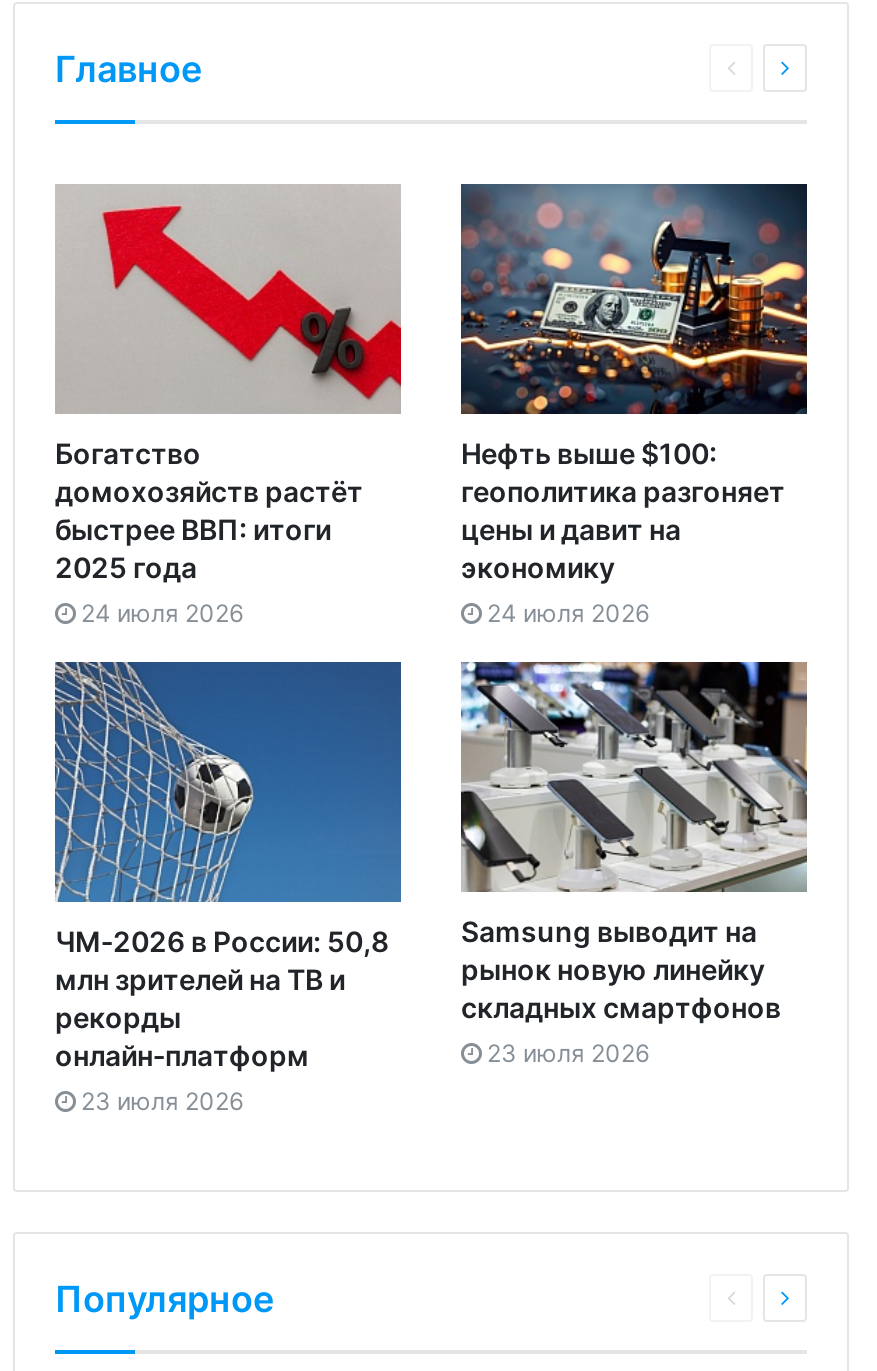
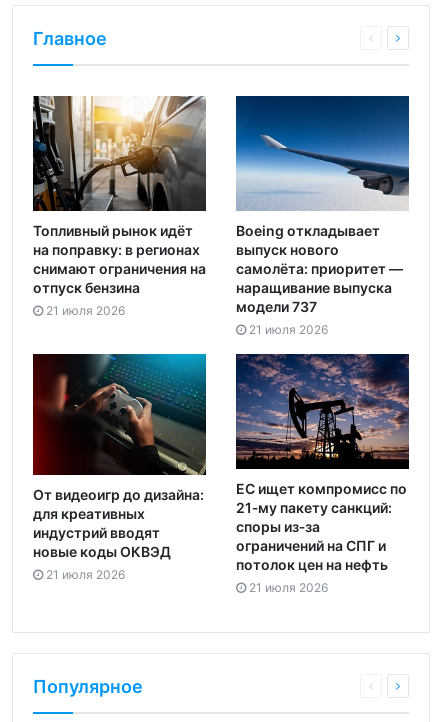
- [image]
- Богатство
- домохозяйств растёт
- быстрее ВВП: итоги
- 2025 года
- 24 июля 2026
+ [image]
+ Топливный рынок идёт
+ на поправку: в регионах
+ снимают ограничения на
+ отпуск бензина
+ 21 июля 2026

- [image]
- Нефть выше $100:
- геополитика разгоняет
- цены и давит на
- экономику
- 24 июля 2026
+ [image]
+ Boeing откладывает
+ выпуск нового
+ самолёта: приоритет —
+ наращивание выпуска
+ модели 737
+ 21 июля 2026

- [image]
- ЧМ‑2026 в России: 50,8
- млн зрителей на ТВ и
- рекорды
- онлайн‑платформ
- 23 июля 2026
+ [image]
+ От видеоигр до дизайна:
+ для креативных
+ индустрий вводят
+ новые коды ОКВЭД
+ 21 июля 2026

- [image]
- Samsung выводит на
- рынок новую линейку
- складных смартфонов
- 23 июля 2026
+ [image]
+ ЕС ищет компромисс по
+ 21‑му пакету санкций:
+ споры из‑за
+ ограничений на СПГ и
+ потолок цен на нефть
+ 21 июля 2026
